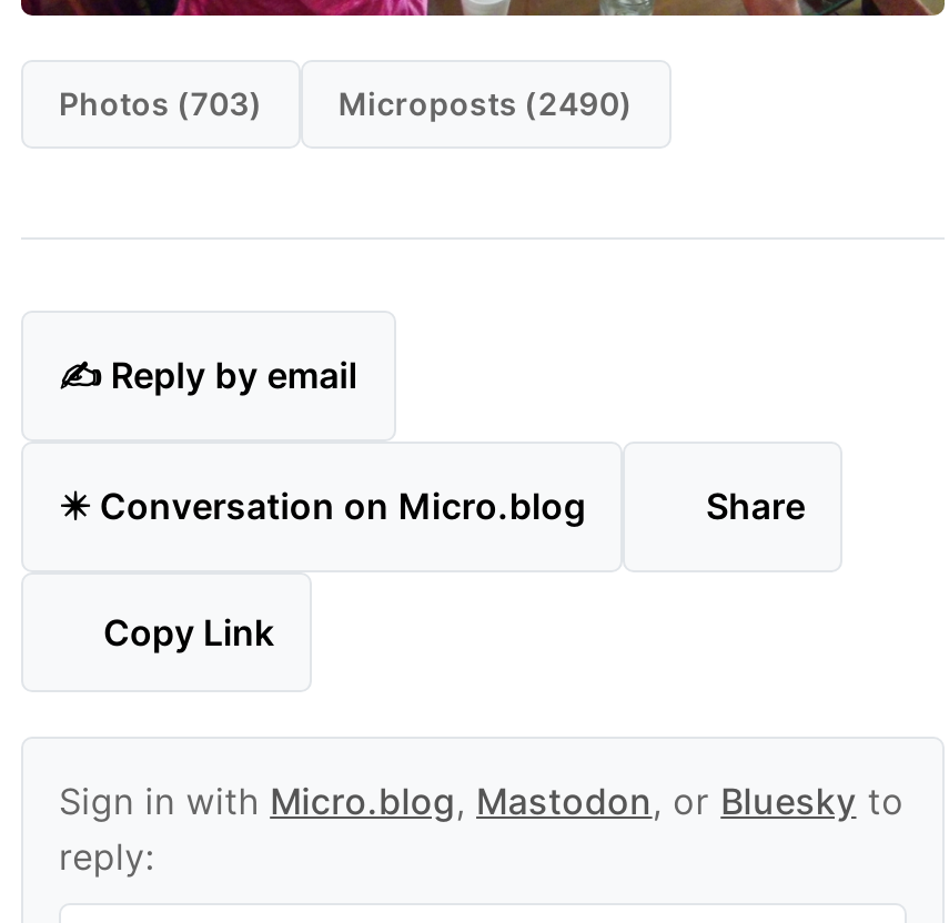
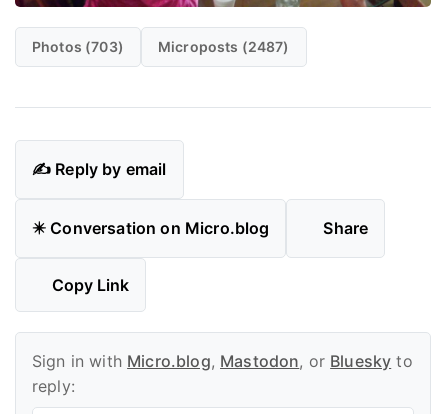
- Photos (703) Microposts (2490)
+ Photos (703) Microposts (2487)
